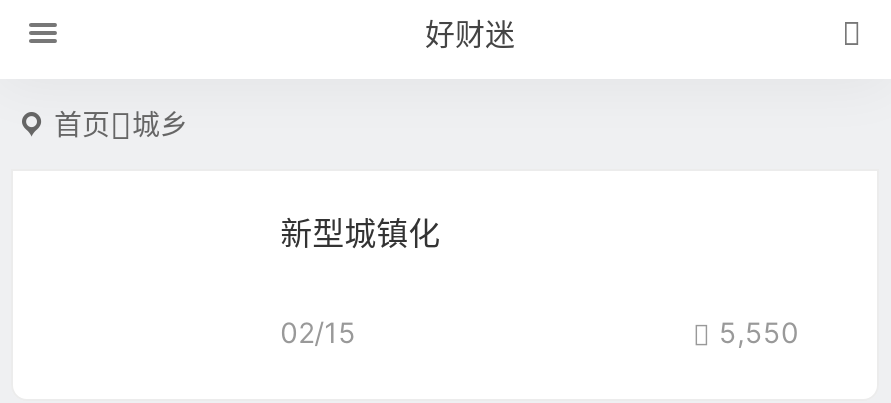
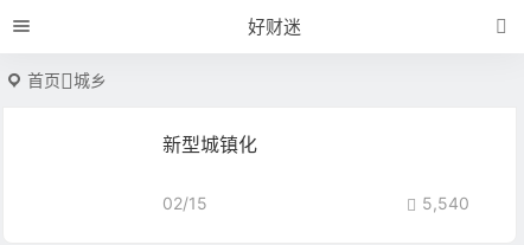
- 5,550
+ 5,540
